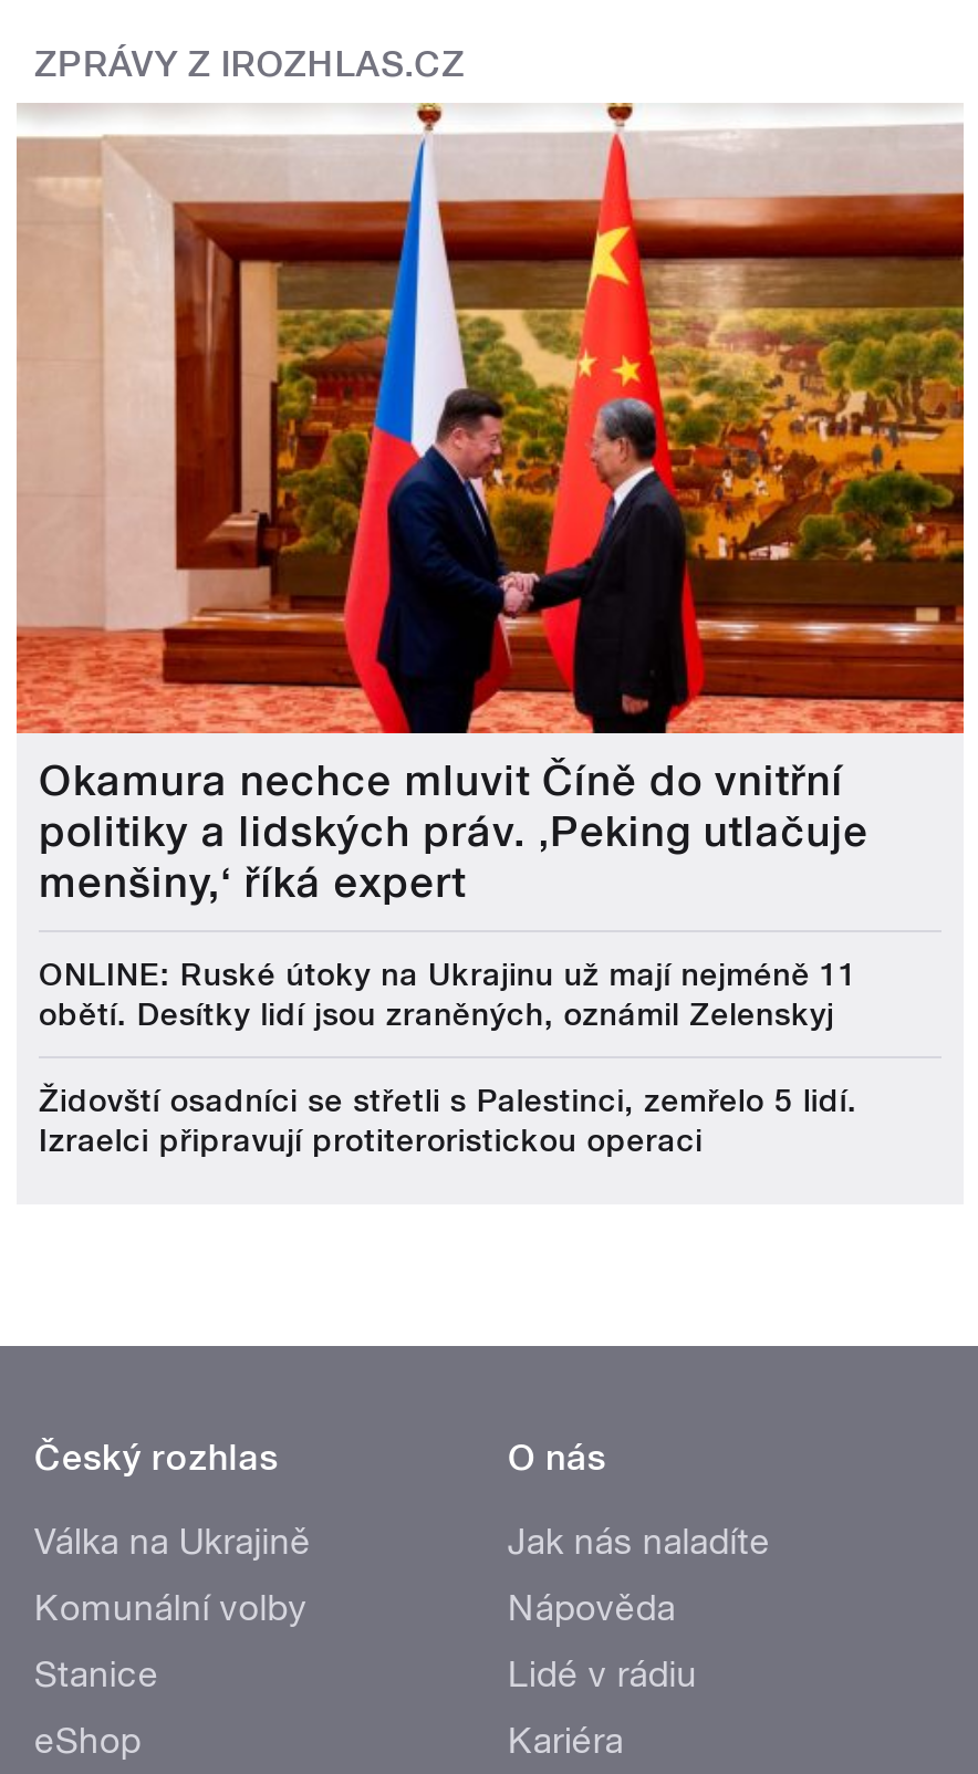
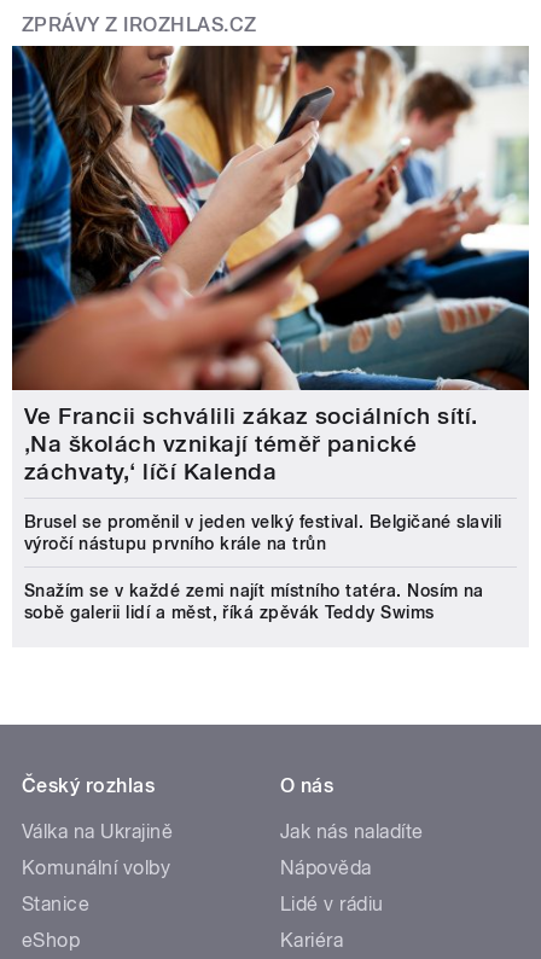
- [image]
- Okamura nechce mluvit Číně do vnitřní
- politiky a lidských práv. ‚Peking utlačuje
- menšiny,‘ říká expert
+ [image]
+ Ve Francii schválili zákaz sociálních sítí.
+ ‚Na školách vznikají téměř panické
+ záchvaty,‘ líčí Kalenda

- ONLINE: Ruské útoky na Ukrajinu už mají nejméně 11
- obětí. Desítky lidí jsou zraněných, oznámil Zelenskyj
+ Brusel se proměnil v jeden velký festival. Belgičané slavili
+ výročí nástupu prvního krále na trůn

- Židovští osadníci se střetli s Palestinci, zemřelo 5 lidí.
- Izraelci připravují protiteroristickou operaci
+ Snažím se v každé zemi najít místního tatéra. Nosím na
+ sobě galerii lidí a měst, říká zpěvák Teddy Swims
